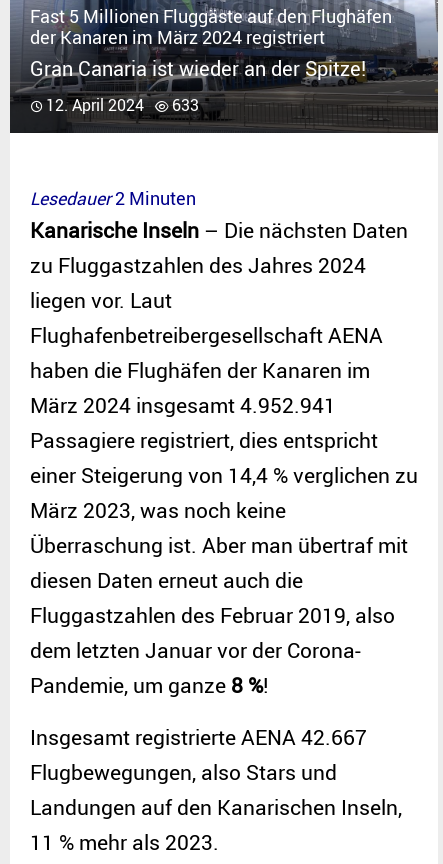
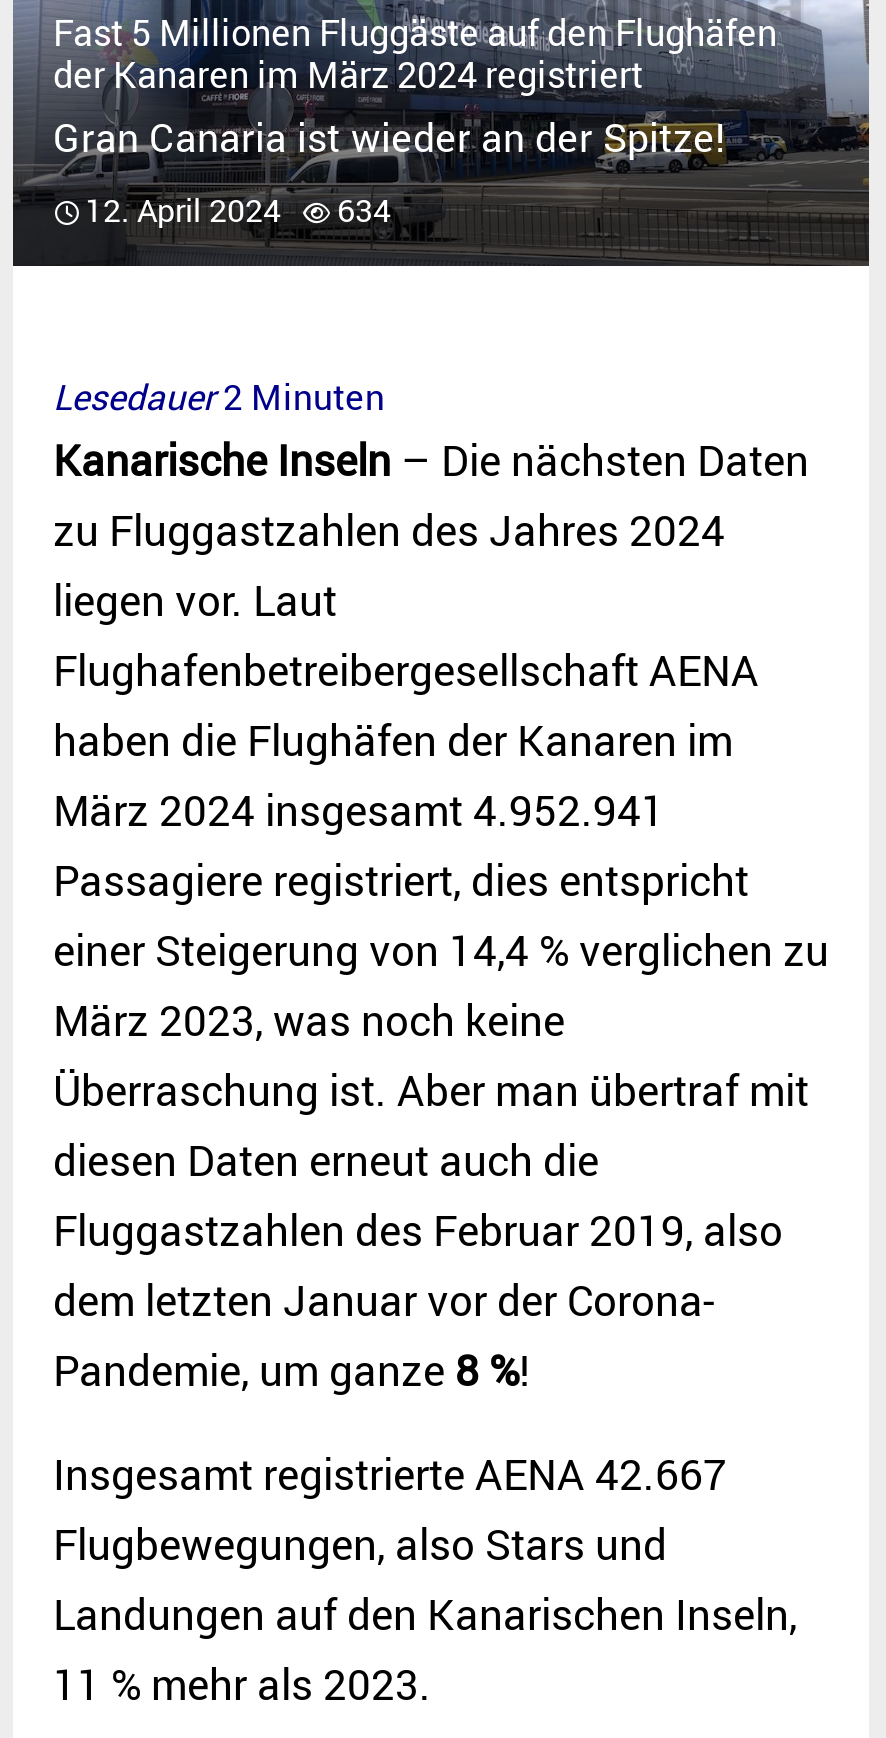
- 12. April 2024 633
+ 12. April 2024 634
